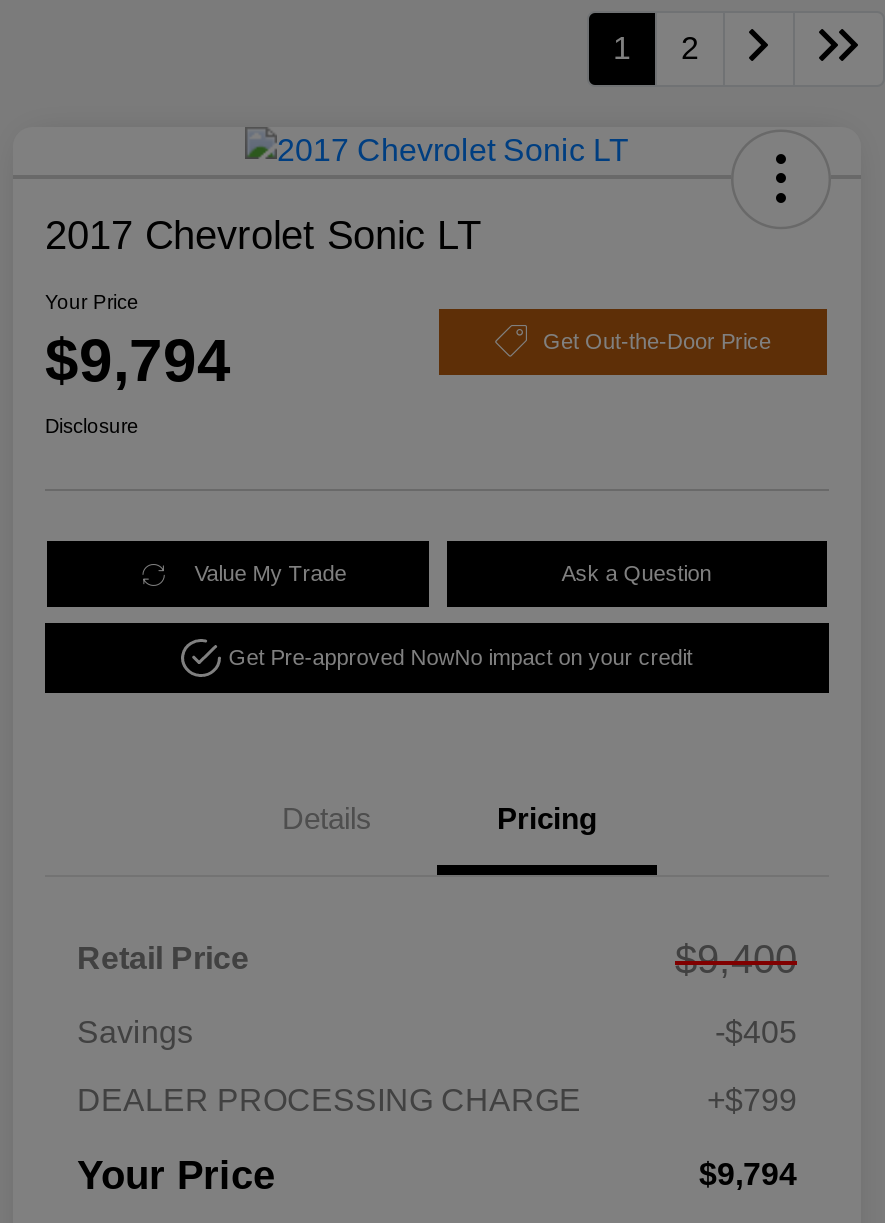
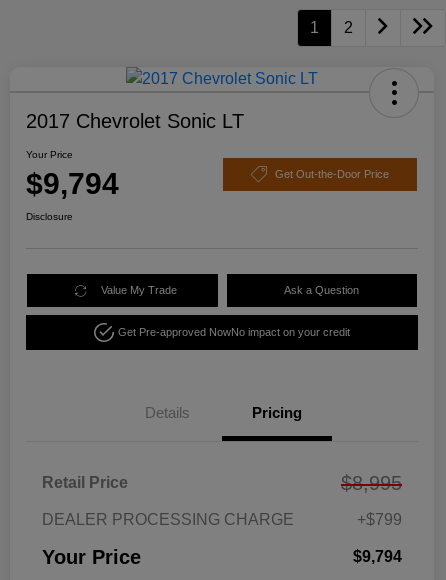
- $9,400
- Savings
- -$405
+ $8,995
